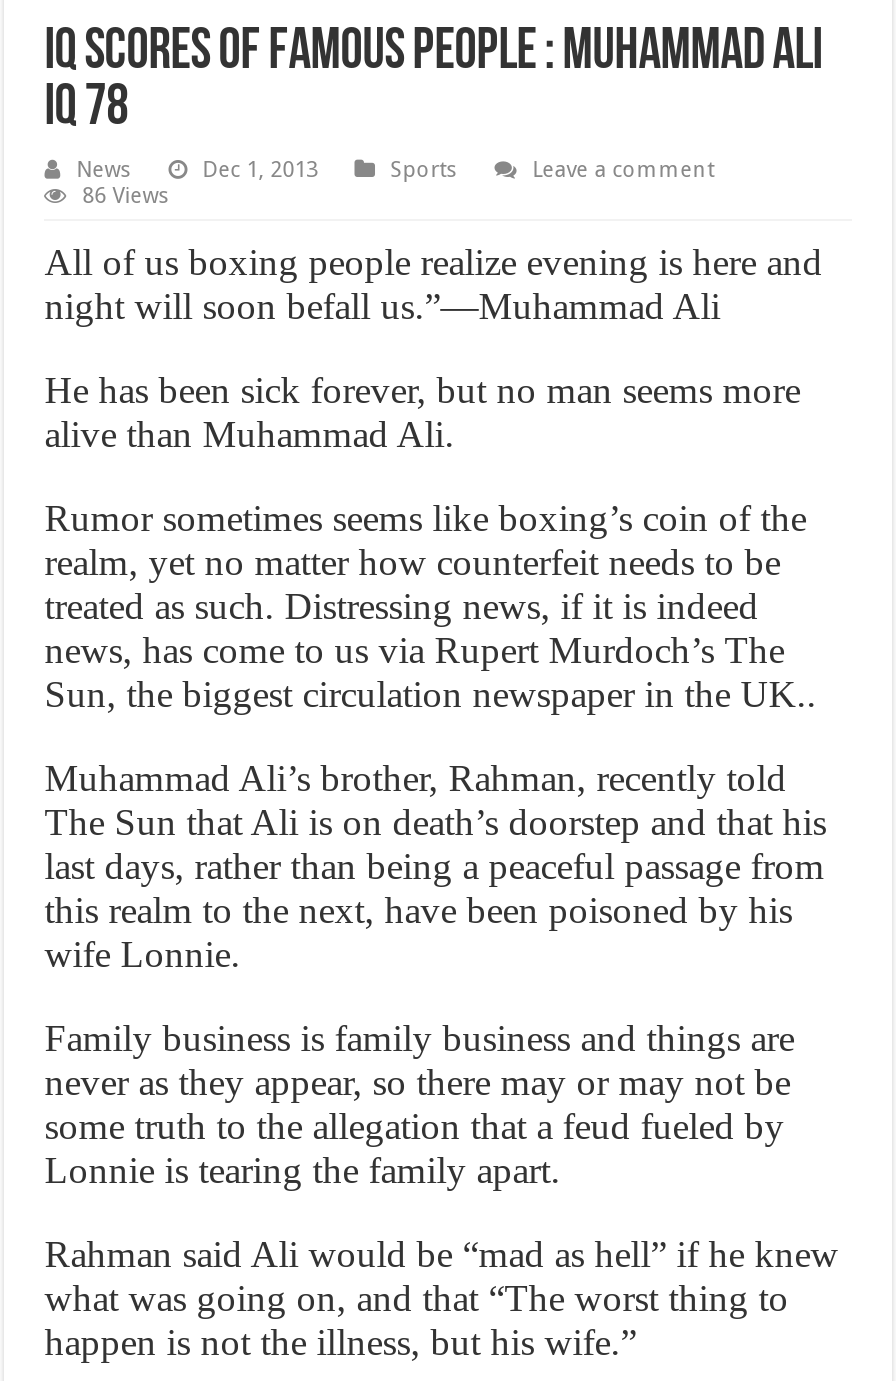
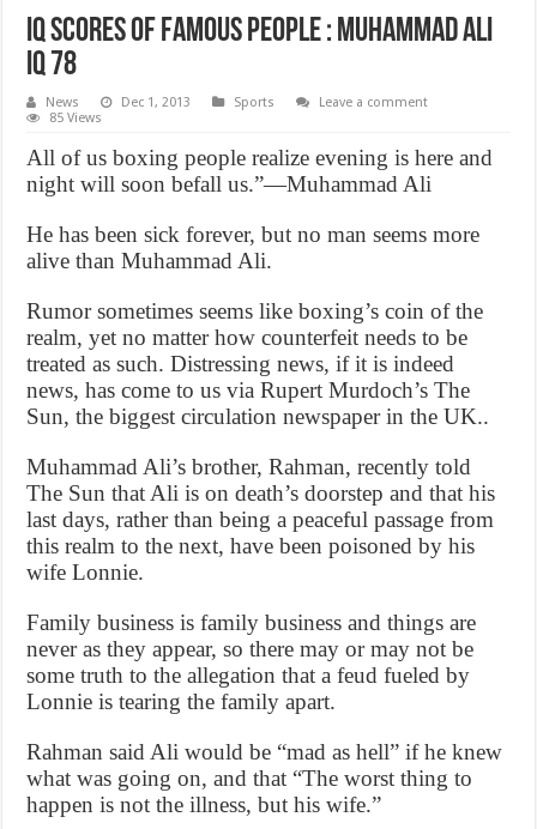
- 86 Views
+ 85 Views
